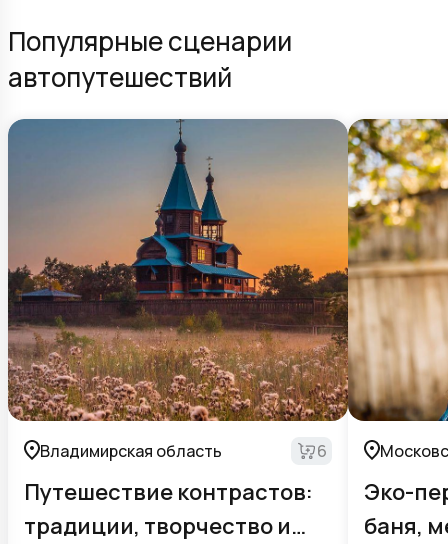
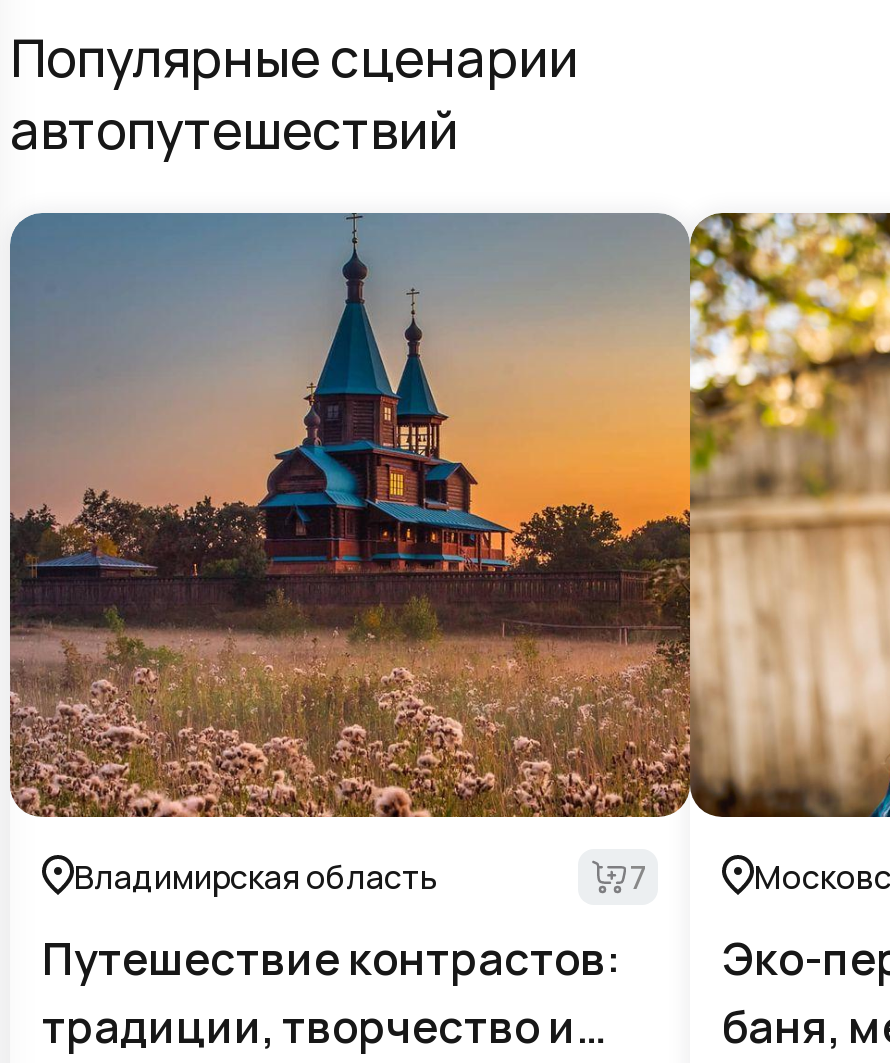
- 6
+ 7
